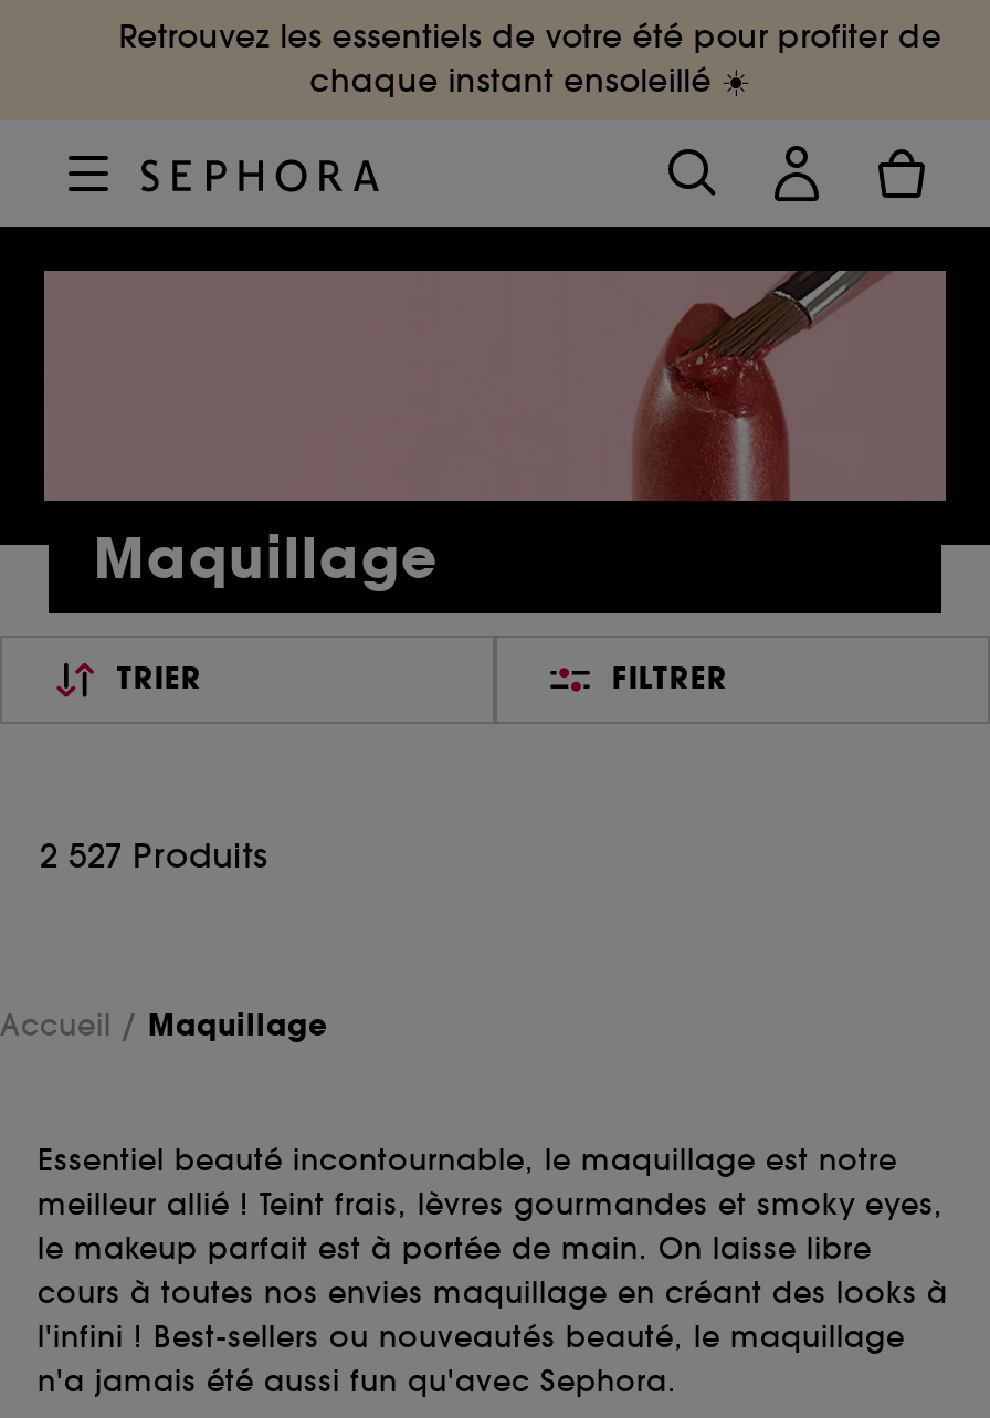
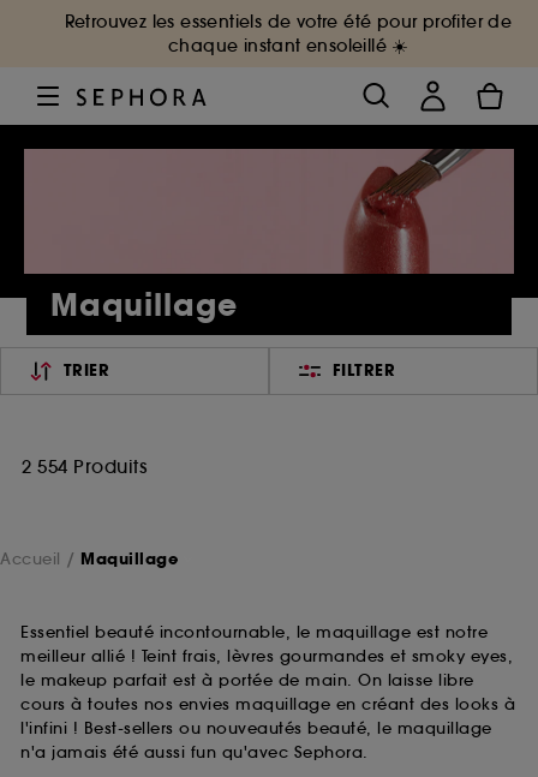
- 2 527 Produits
+ 2 554 Produits
